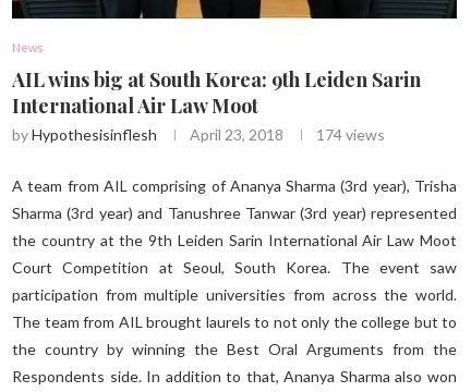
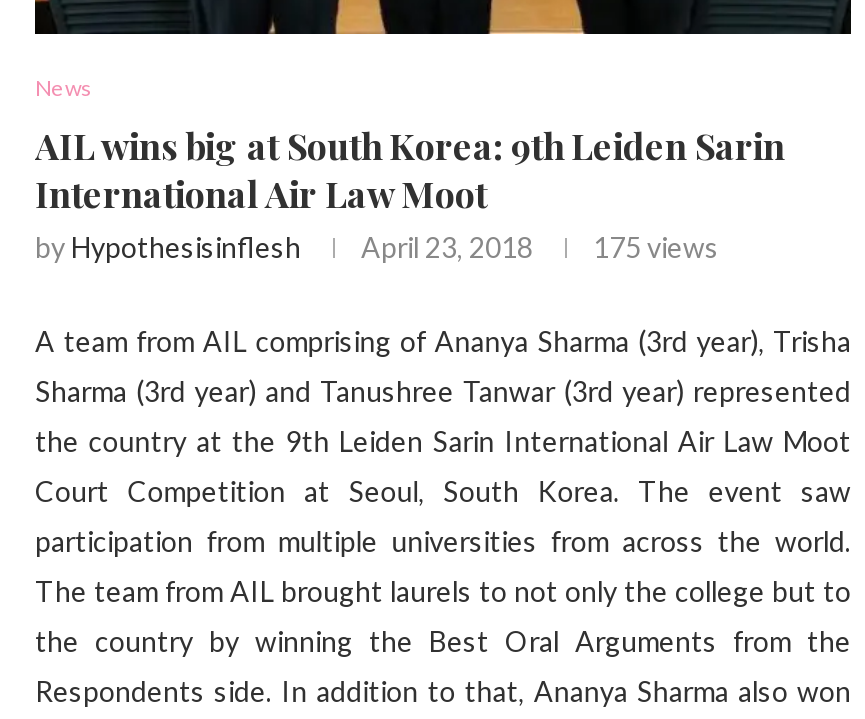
- by Hypothesisinflesh April 23, 2018 174 views
+ by Hypothesisinflesh April 23, 2018 175 views
